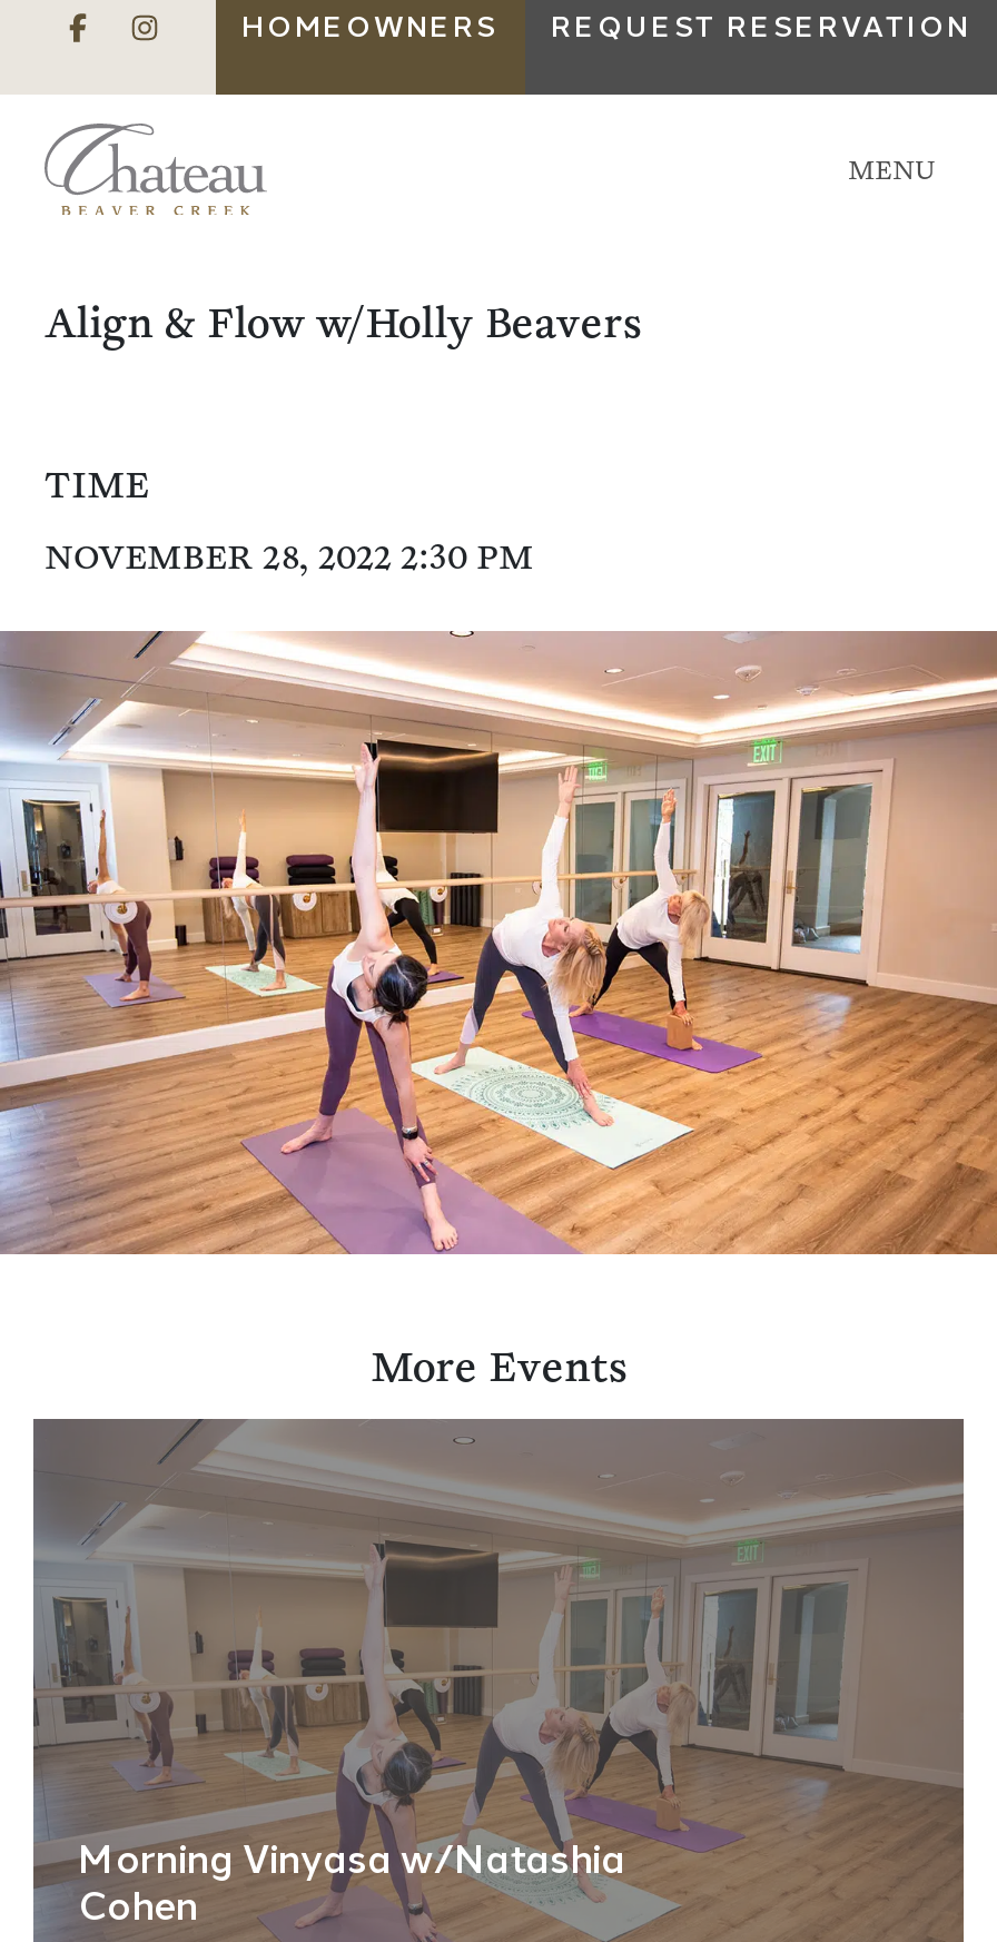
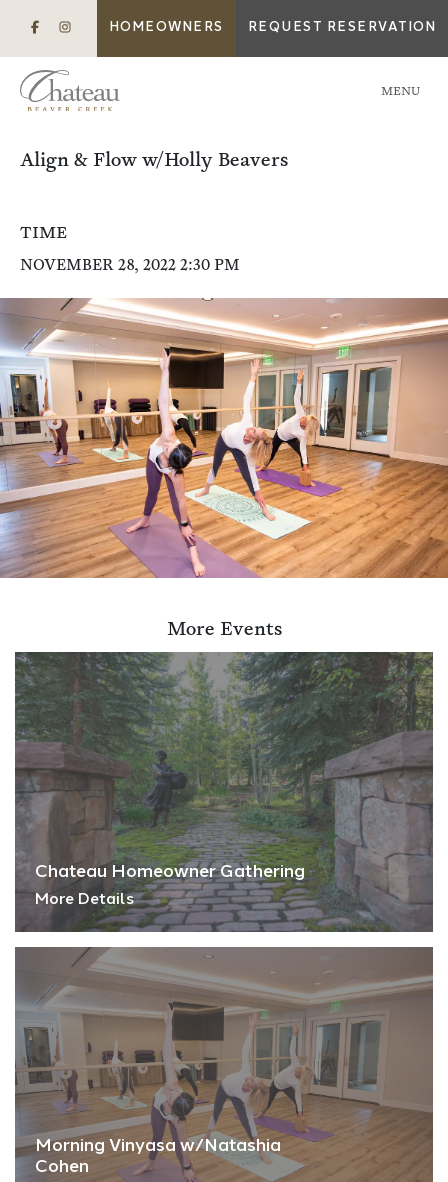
+ [image]
+ Chateau Homeowner Gathering
+ More Details
